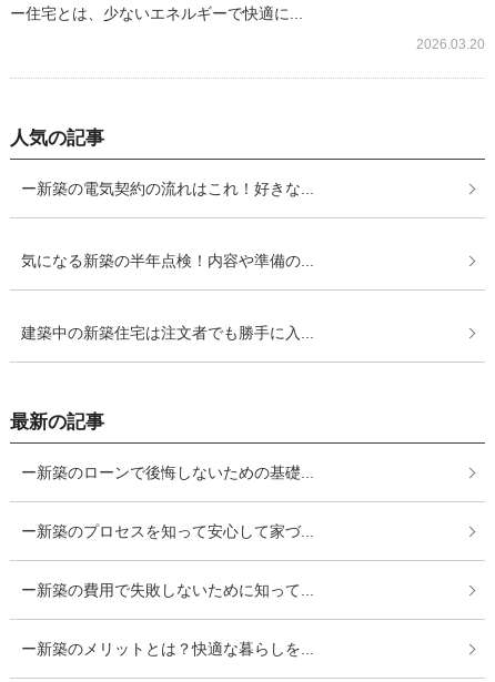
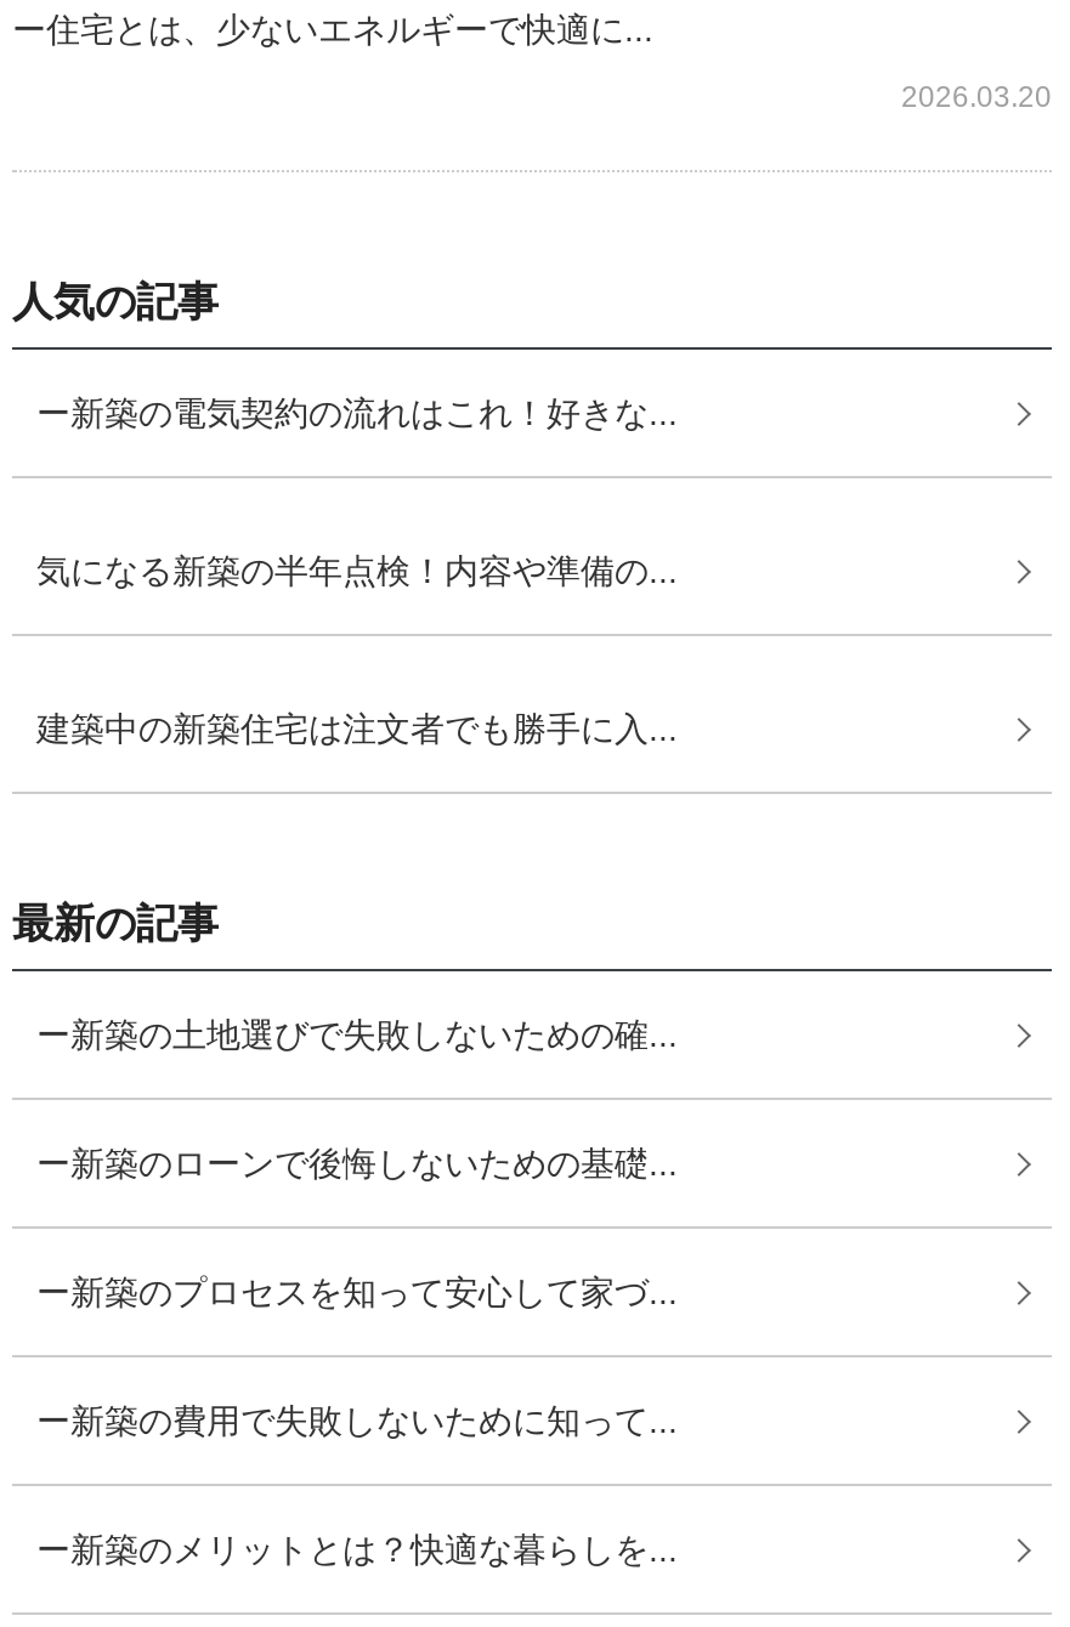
+ ー新築の土地選びで失敗しないための確...
